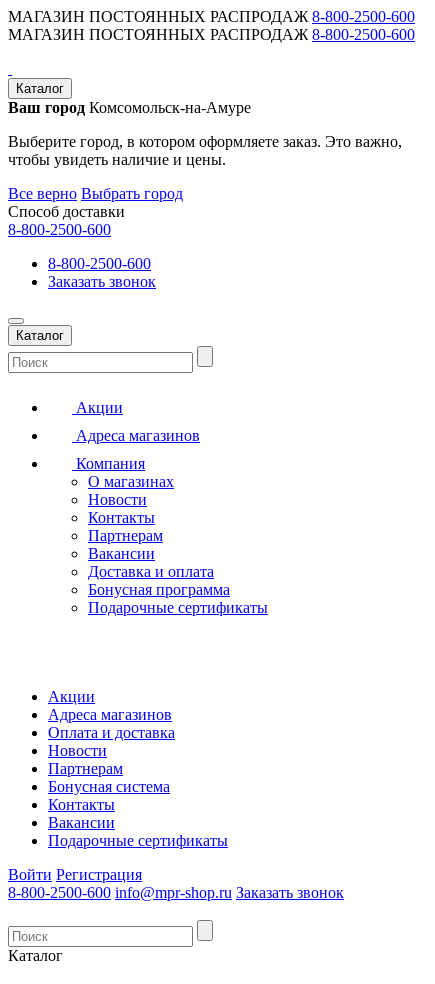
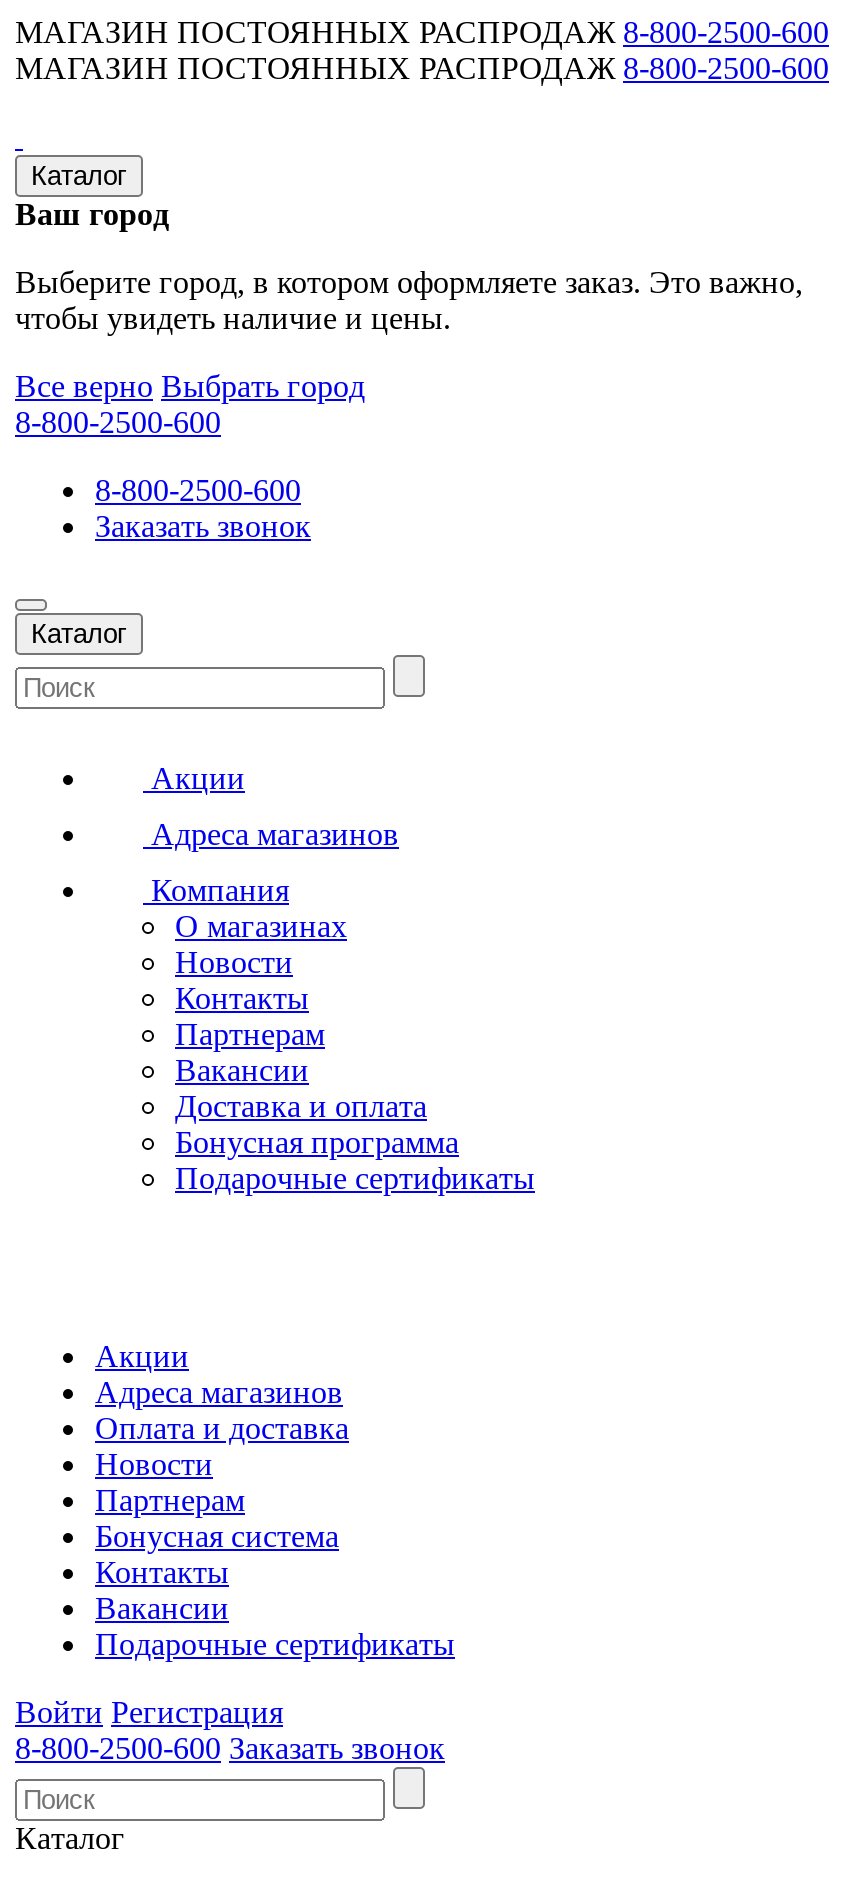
- Ваш город Комсомольск-на-Амуре
+ Ваш город

- Способ доставки

- 8-800-2500-600 info@mpr-shop.ru Заказать звонок
+ 8-800-2500-600 Заказать звонок
